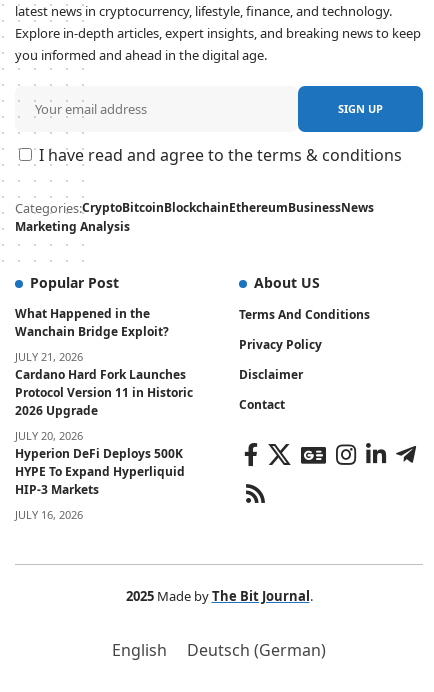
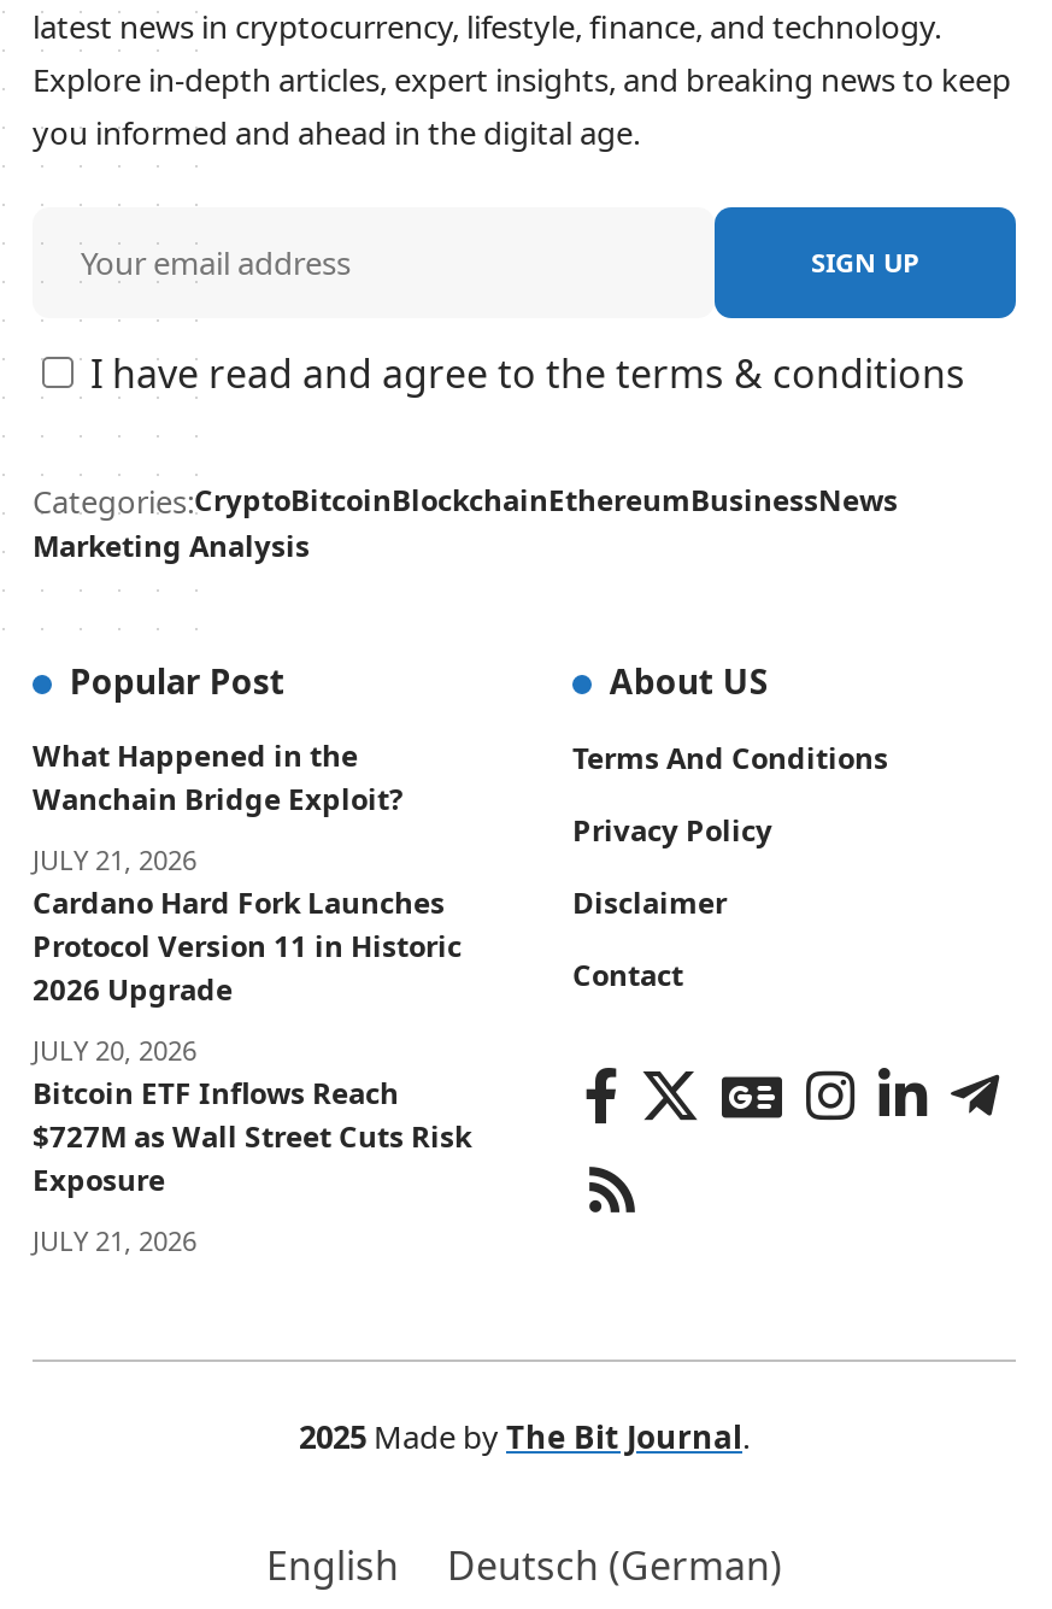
- Hyperion DeFi Deploys 500K
- HYPE To Expand Hyperliquid
- HIP-3 Markets
+ Bitcoin ETF Inflows Reach
+ $727M as Wall Street Cuts Risk
+ Exposure

- JULY 16, 2026
+ JULY 21, 2026
